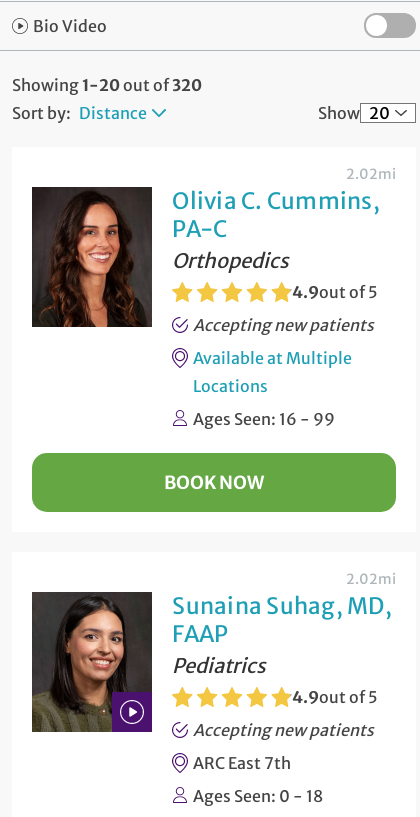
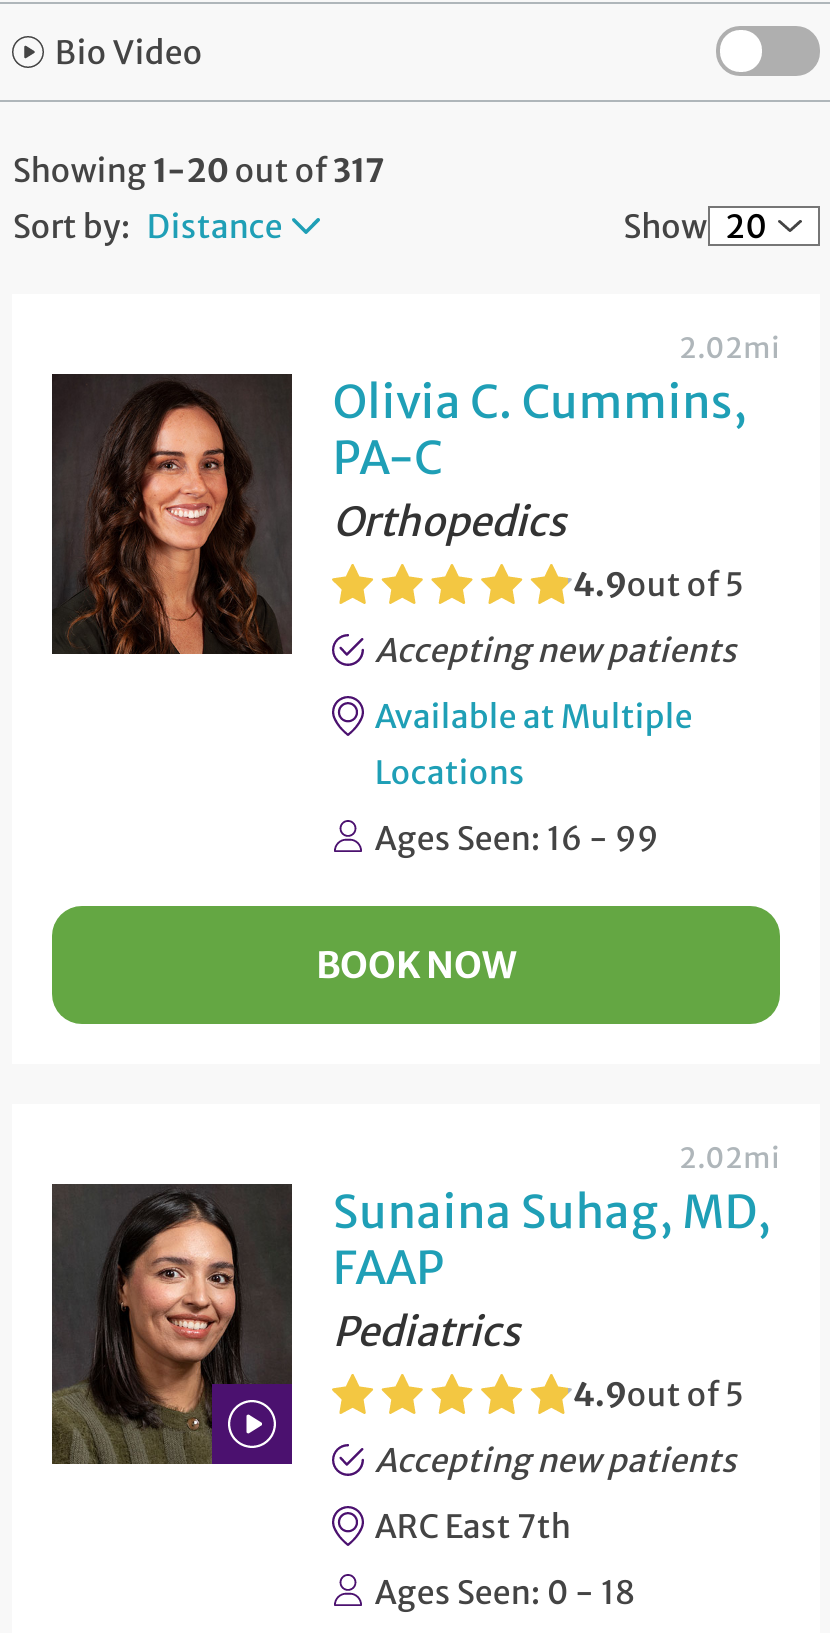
- Showing 1-20 out of320
+ Showing 1-20 out of317
